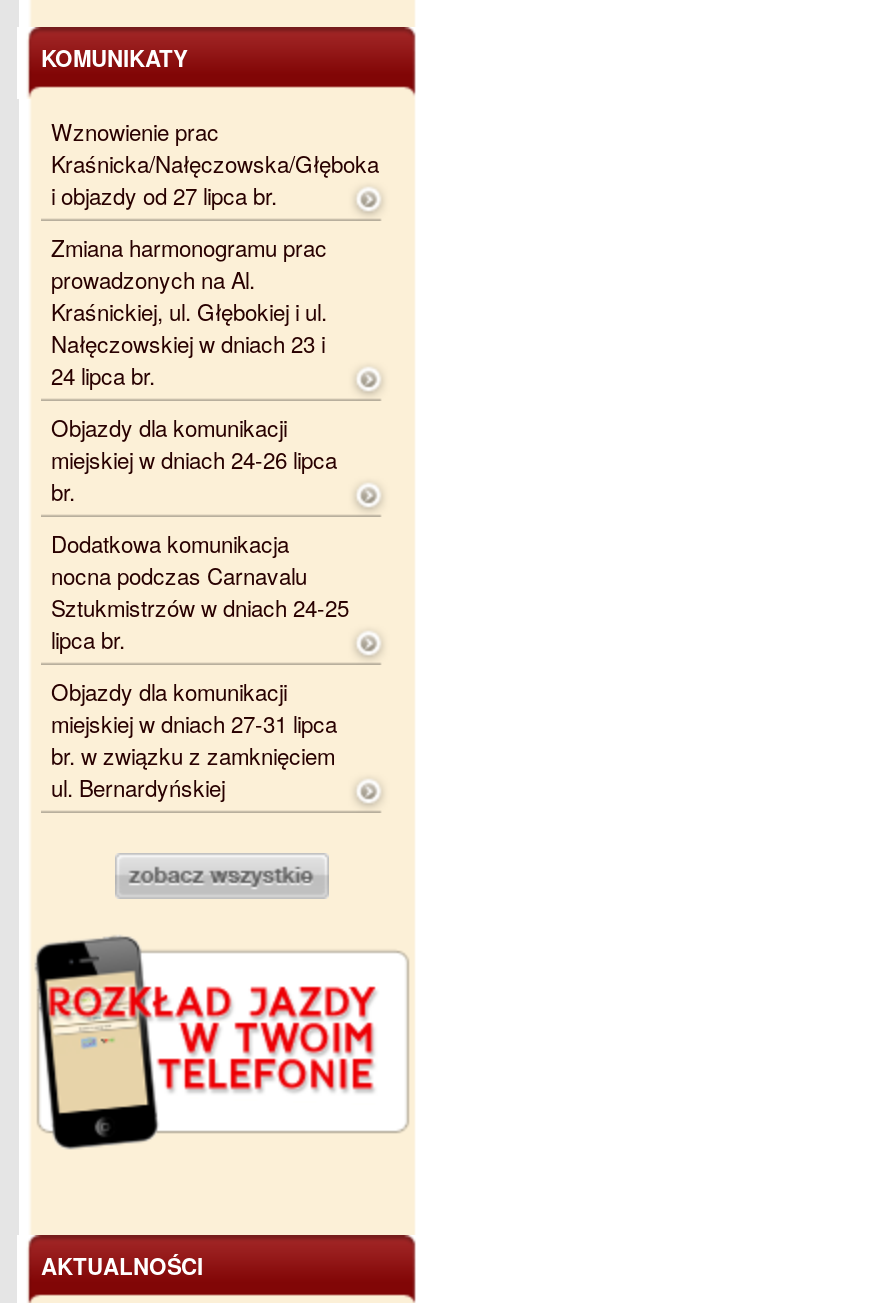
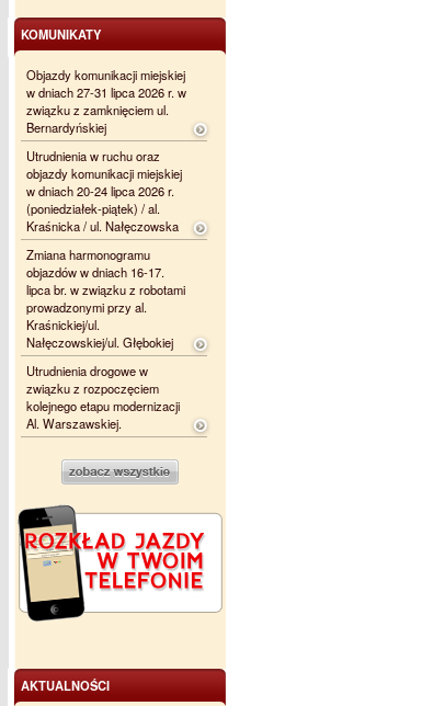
- Wznowienie prac
- Kraśnicka/Nałęczowska/Głęboka
- i objazdy od 27 lipca br.
- Zmiana harmonogramu prac
- prowadzonych na Al.
- Kraśnickiej, ul. Głębokiej i ul.
- Nałęczowskiej w dniach 23 i
- 24 lipca br.
- Objazdy dla komunikacji
- miejskiej w dniach 24-26 lipca
- br.
- Dodatkowa komunikacja
- nocna podczas Carnavalu
- Sztukmistrzów w dniach 24-25
- lipca br.
- Objazdy dla komunikacji
- miejskiej w dniach 27-31 lipca
- br. w związku z zamknięciem
- ul. Bernardyńskiej
+ Objazdy komunikacji miejskiej
+ w dniach 27-31 lipca 2026 r. w
+ związku z zamknięciem ul.
+ Bernardyńskiej
+ Utrudnienia w ruchu oraz
+ objazdy komunikacji miejskiej
+ w dniach 20-24 lipca 2026 r.
+ (poniedziałek-piątek) / al.
+ Kraśnicka / ul. Nałęczowska
+ Zmiana harmonogramu
+ objazdów w dniach 16-17.
+ lipca br. w związku z robotami
+ prowadzonymi przy al.
+ Kraśnickiej/ul.
+ Nałęczowskiej/ul. Głębokiej
+ Utrudnienia drogowe w
+ związku z rozpoczęciem
+ kolejnego etapu modernizacji
+ Al. Warszawskiej.
